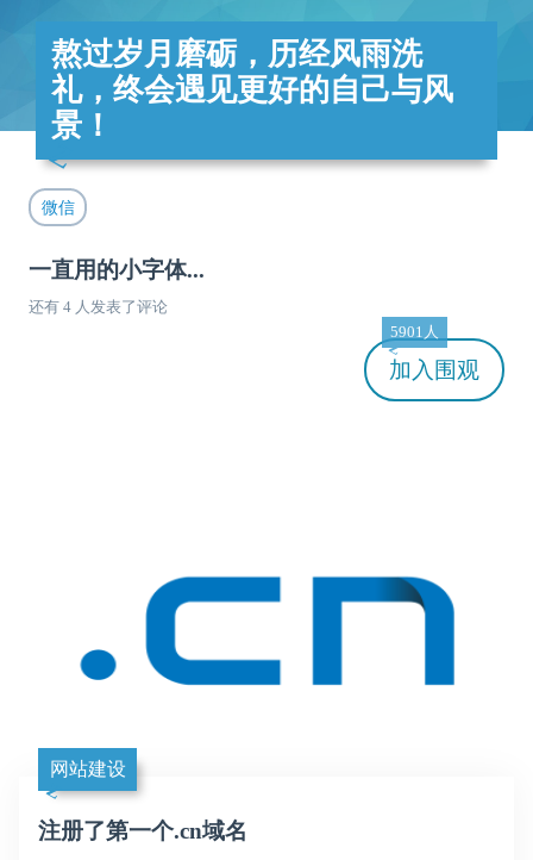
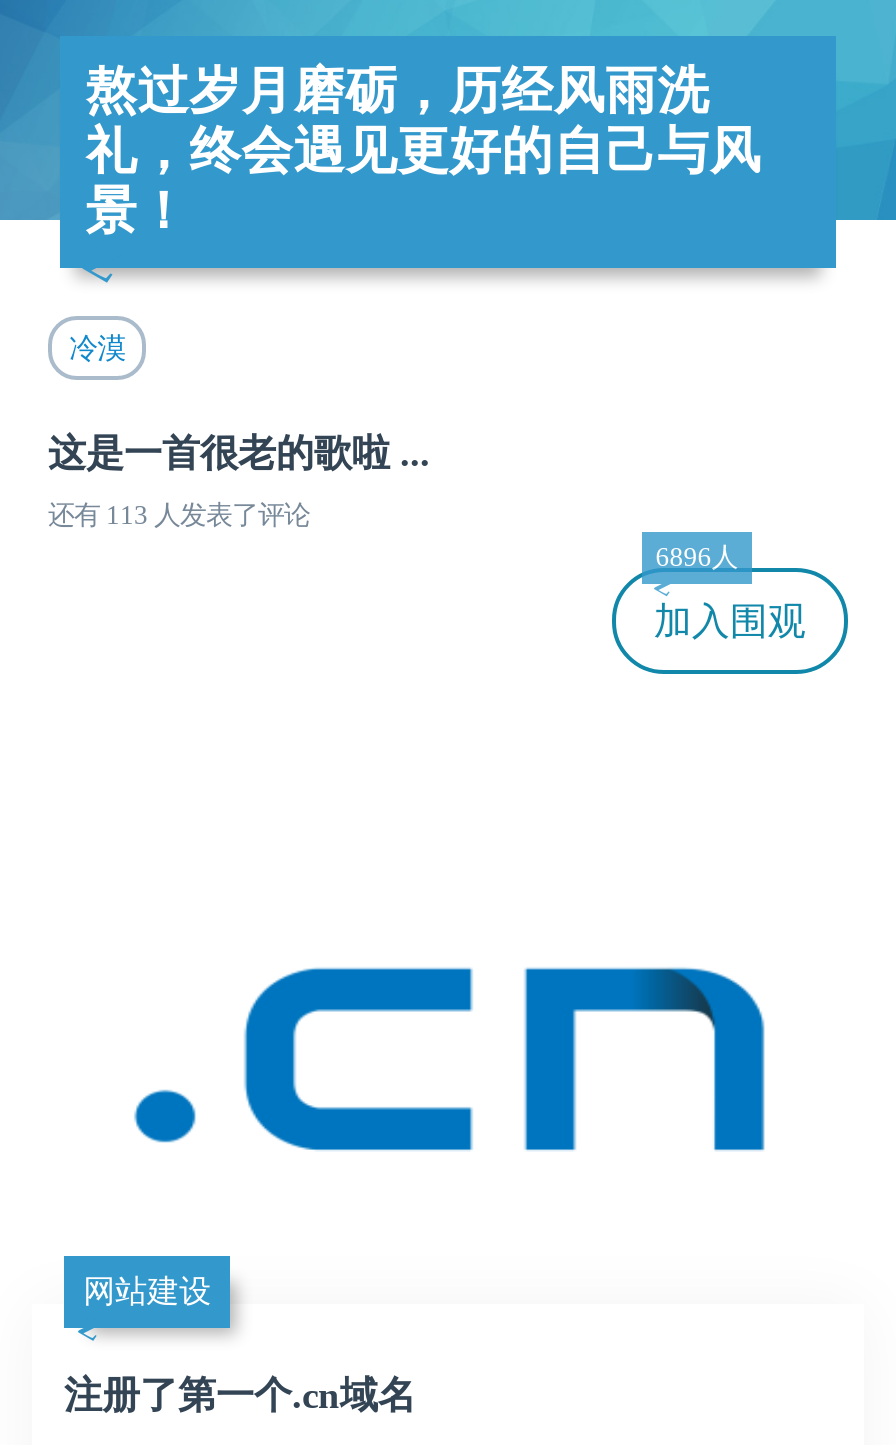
- 微信
+ 冷漠

- 一直用的小字体...
+ 这是一首很老的歌啦 ...

- 还有 4 人发表了评论
+ 还有 113 人发表了评论

- 5901人
+ 6896人
